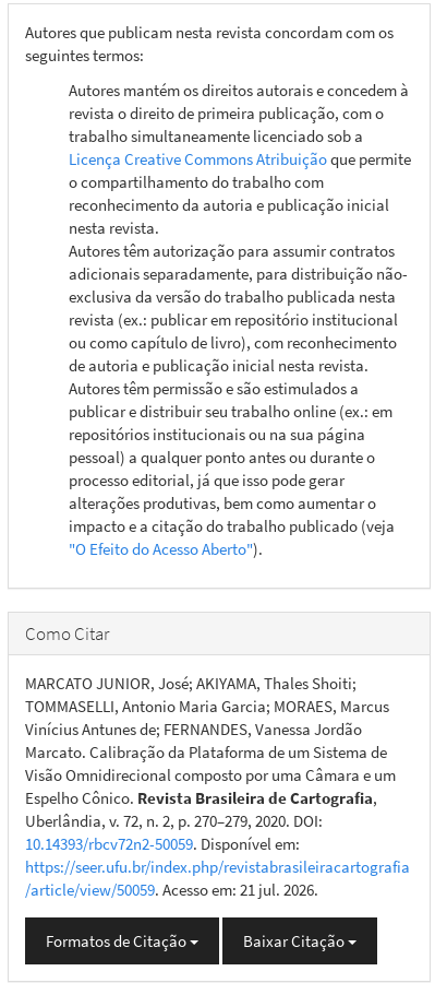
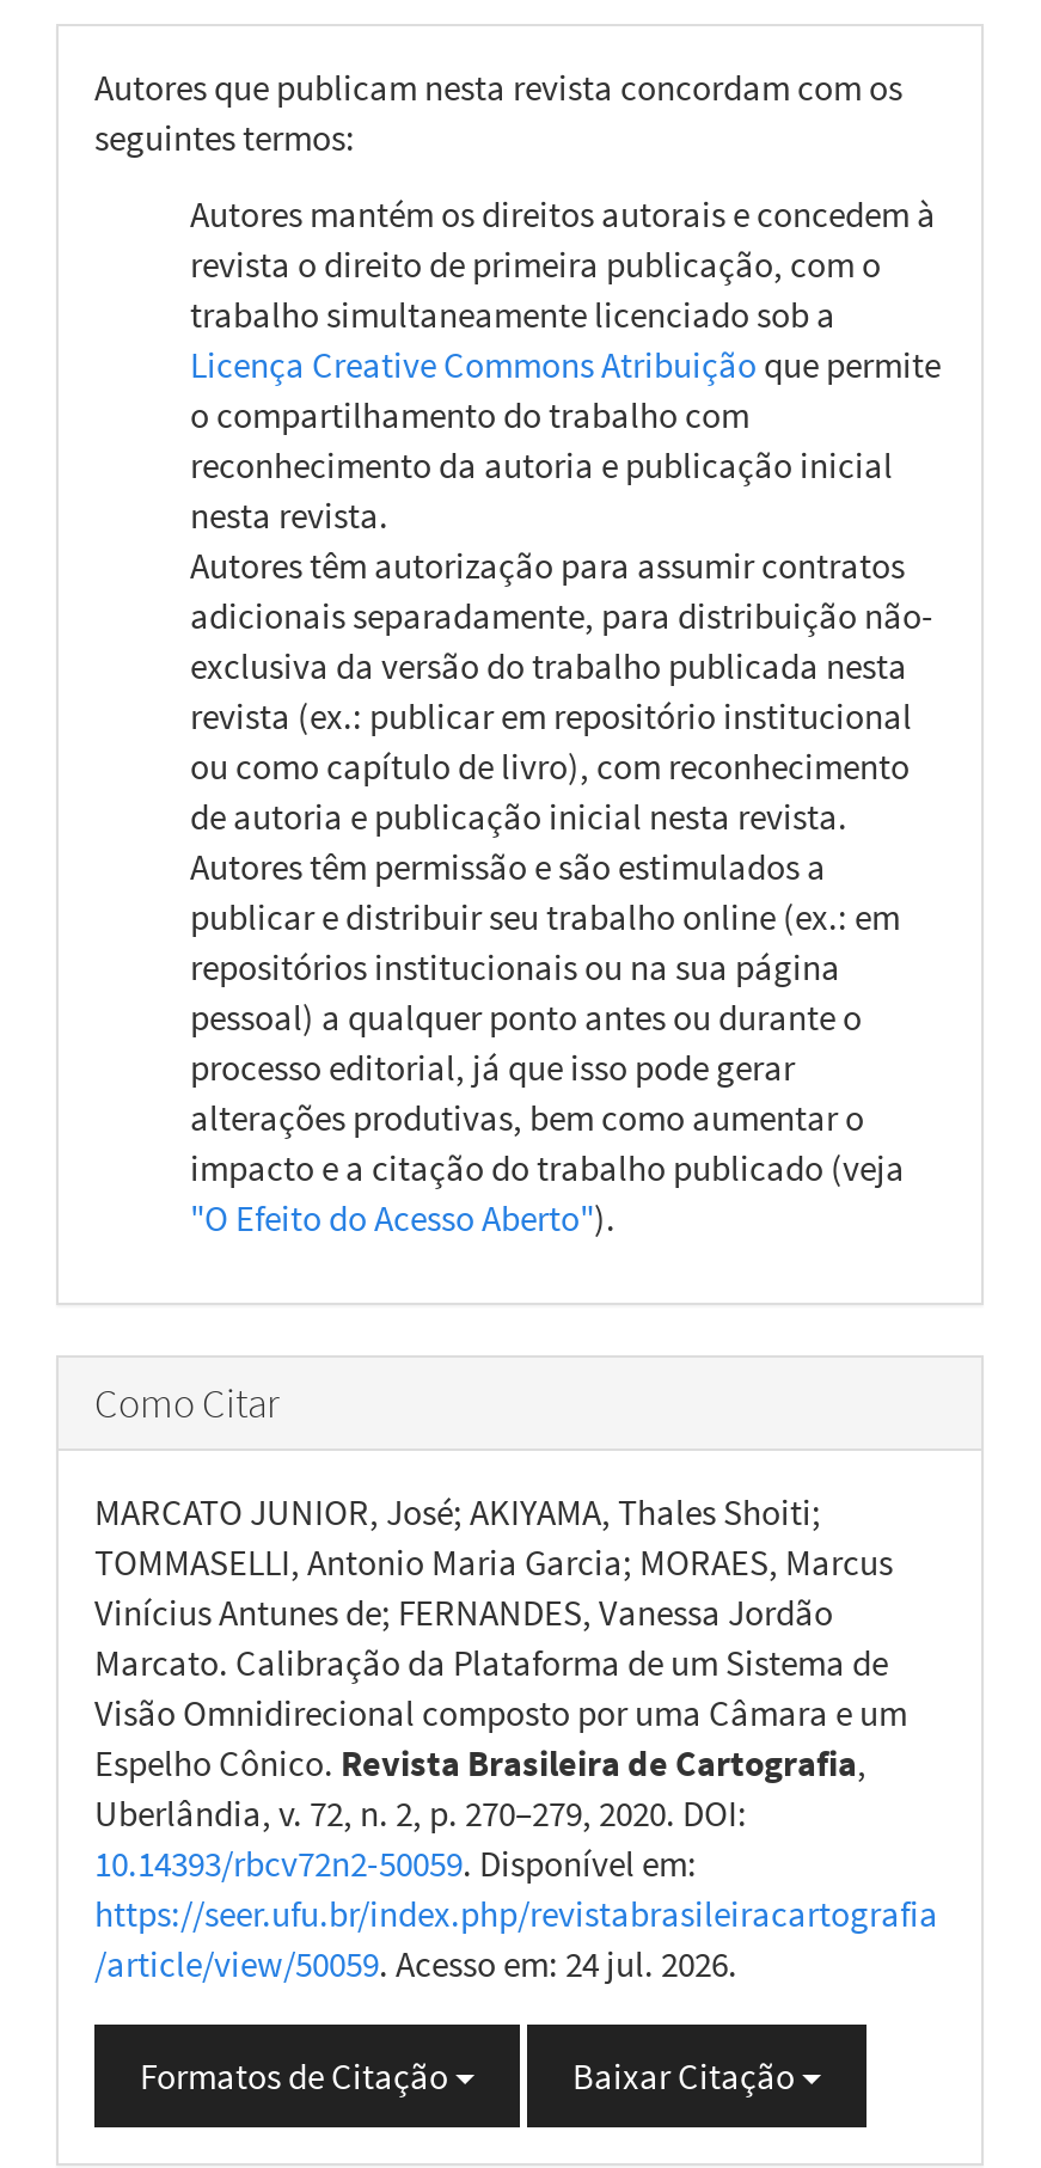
- /article/view/50059. Acesso em: 21 jul. 2026.
+ /article/view/50059. Acesso em: 24 jul. 2026.
